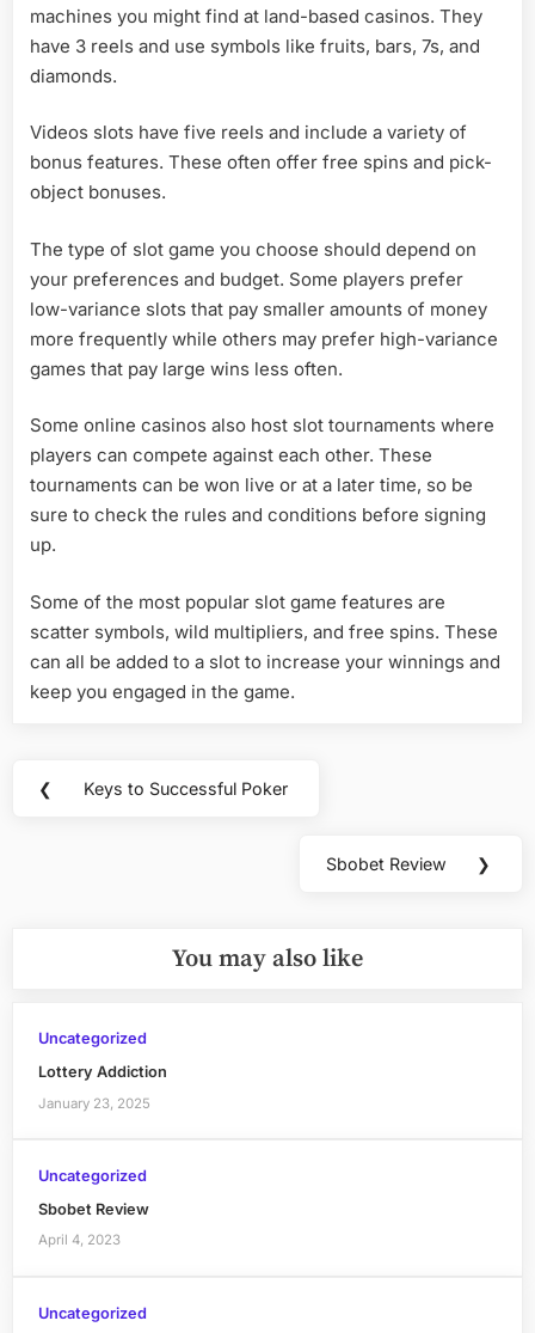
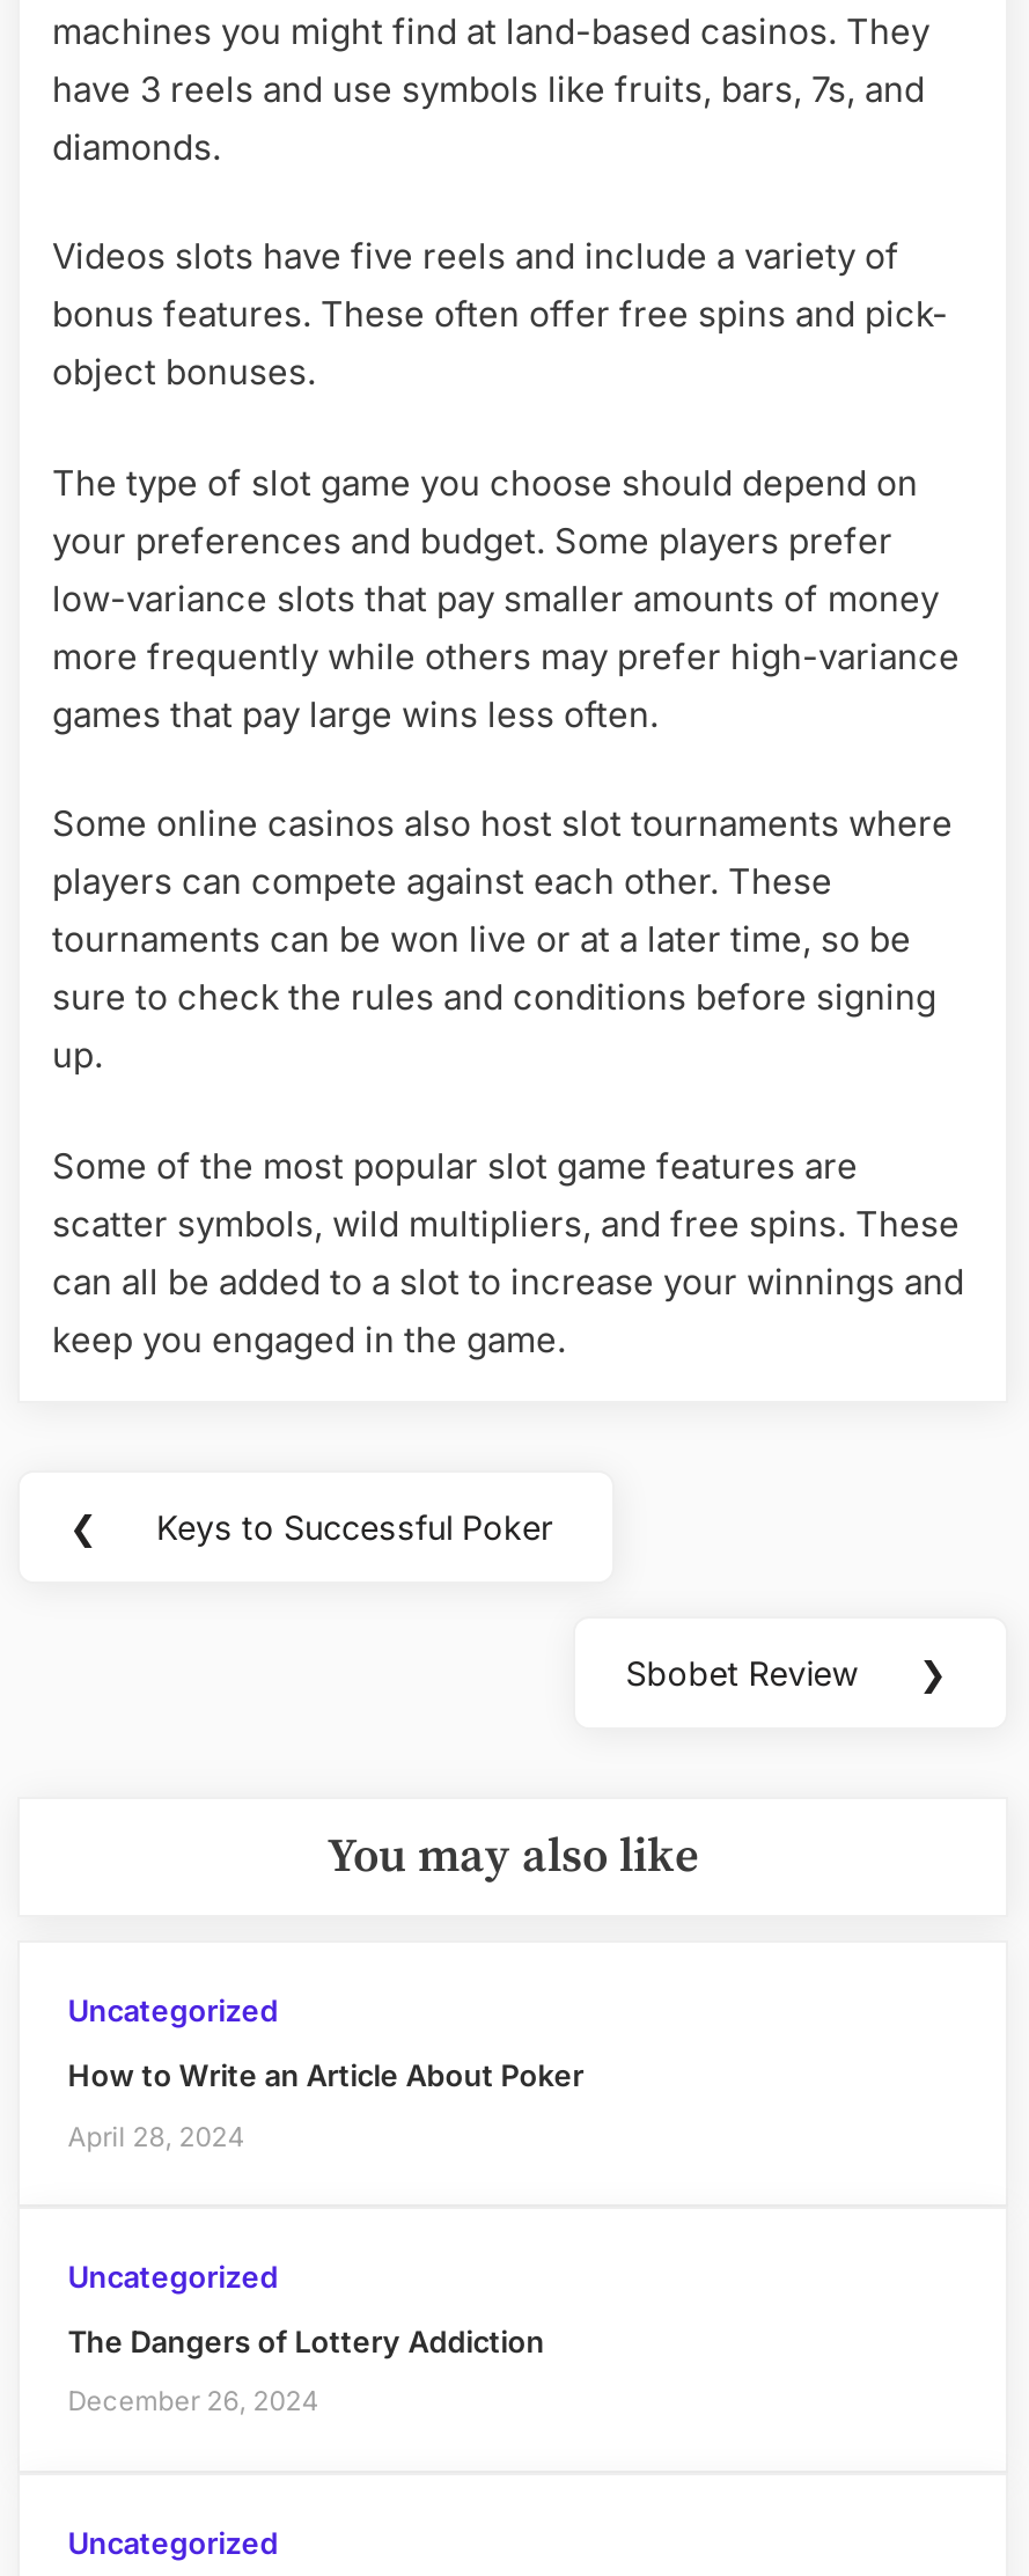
- Lottery Addiction
+ How to Write an Article About Poker

- January 23, 2025
+ April 28, 2024

- Sbobet Review
+ The Dangers of Lottery Addiction

- April 4, 2023
+ December 26, 2024
